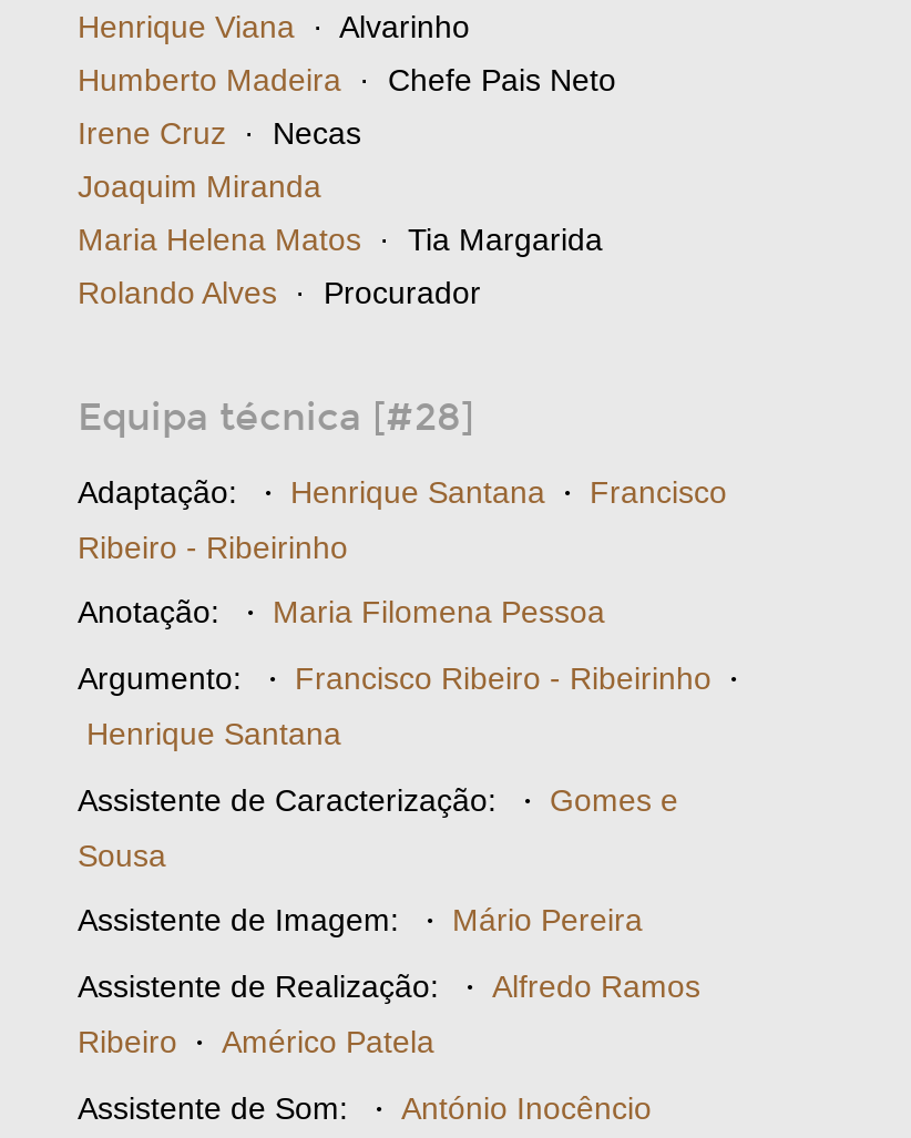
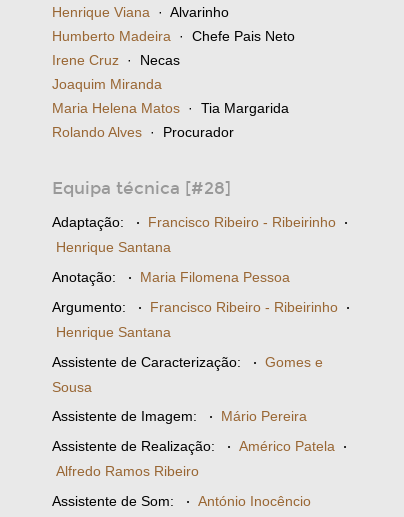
- Adaptação: · Henrique Santana · Francisco
+ Adaptação: · Francisco Ribeiro - Ribeirinho ·

- Ribeiro - Ribeirinho
+ Henrique Santana

- Assistente de Realização: · Alfredo Ramos
+ Assistente de Realização: · Américo Patela ·

- Ribeiro · Américo Patela
+ Alfredo Ramos Ribeiro
